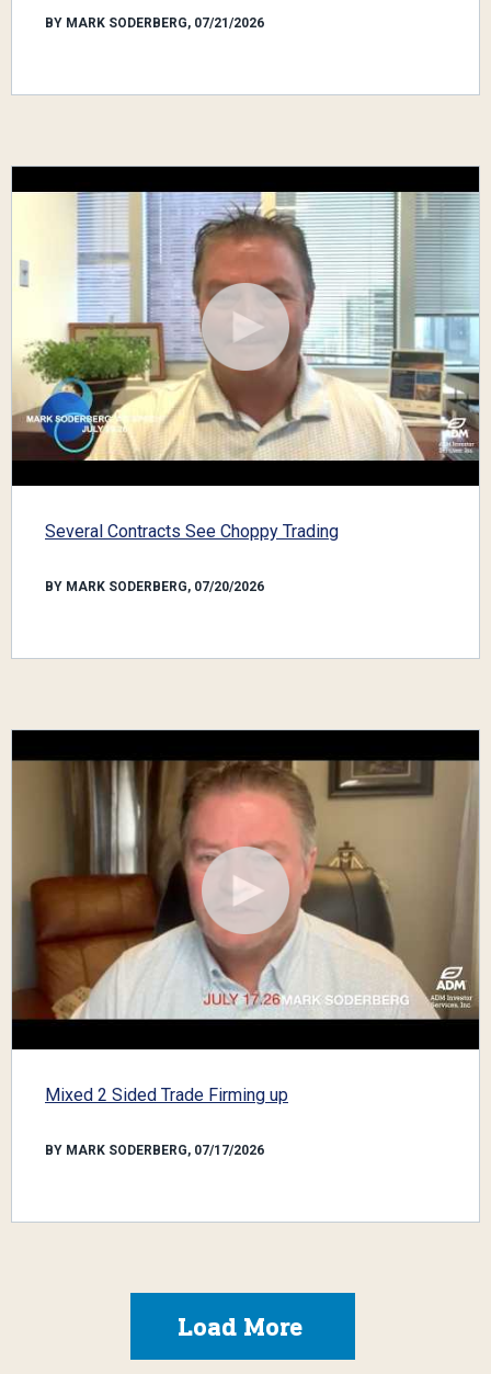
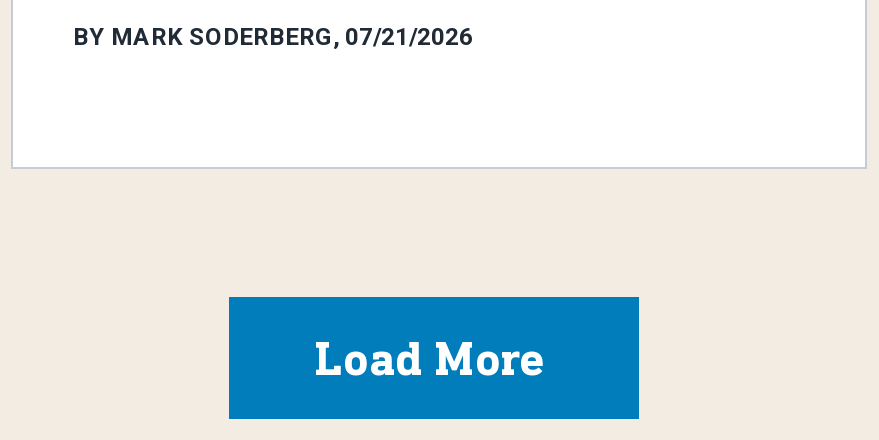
- [image]
- Several Contracts See Choppy Trading
- BY MARK SODERBERG, 07/20/2026

- [image]
- Mixed 2 Sided Trade Firming up
- BY MARK SODERBERG, 07/17/2026
